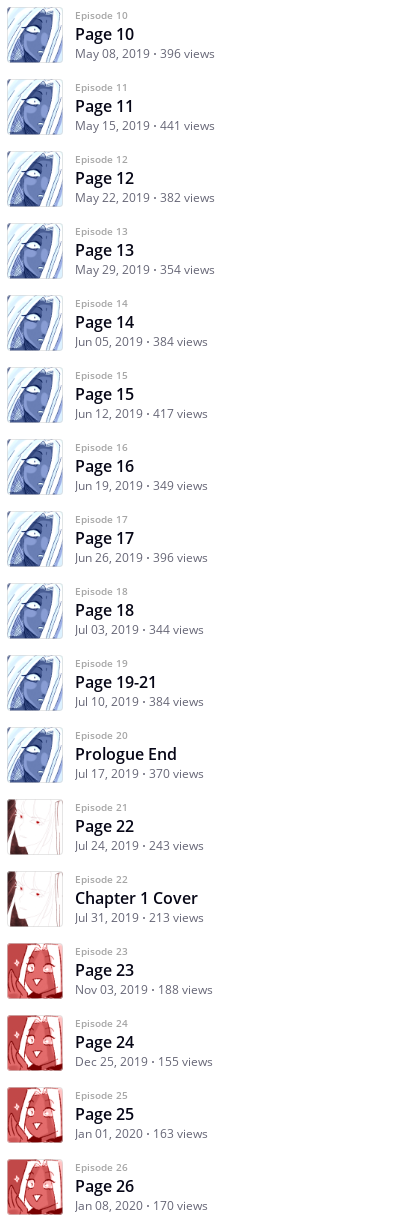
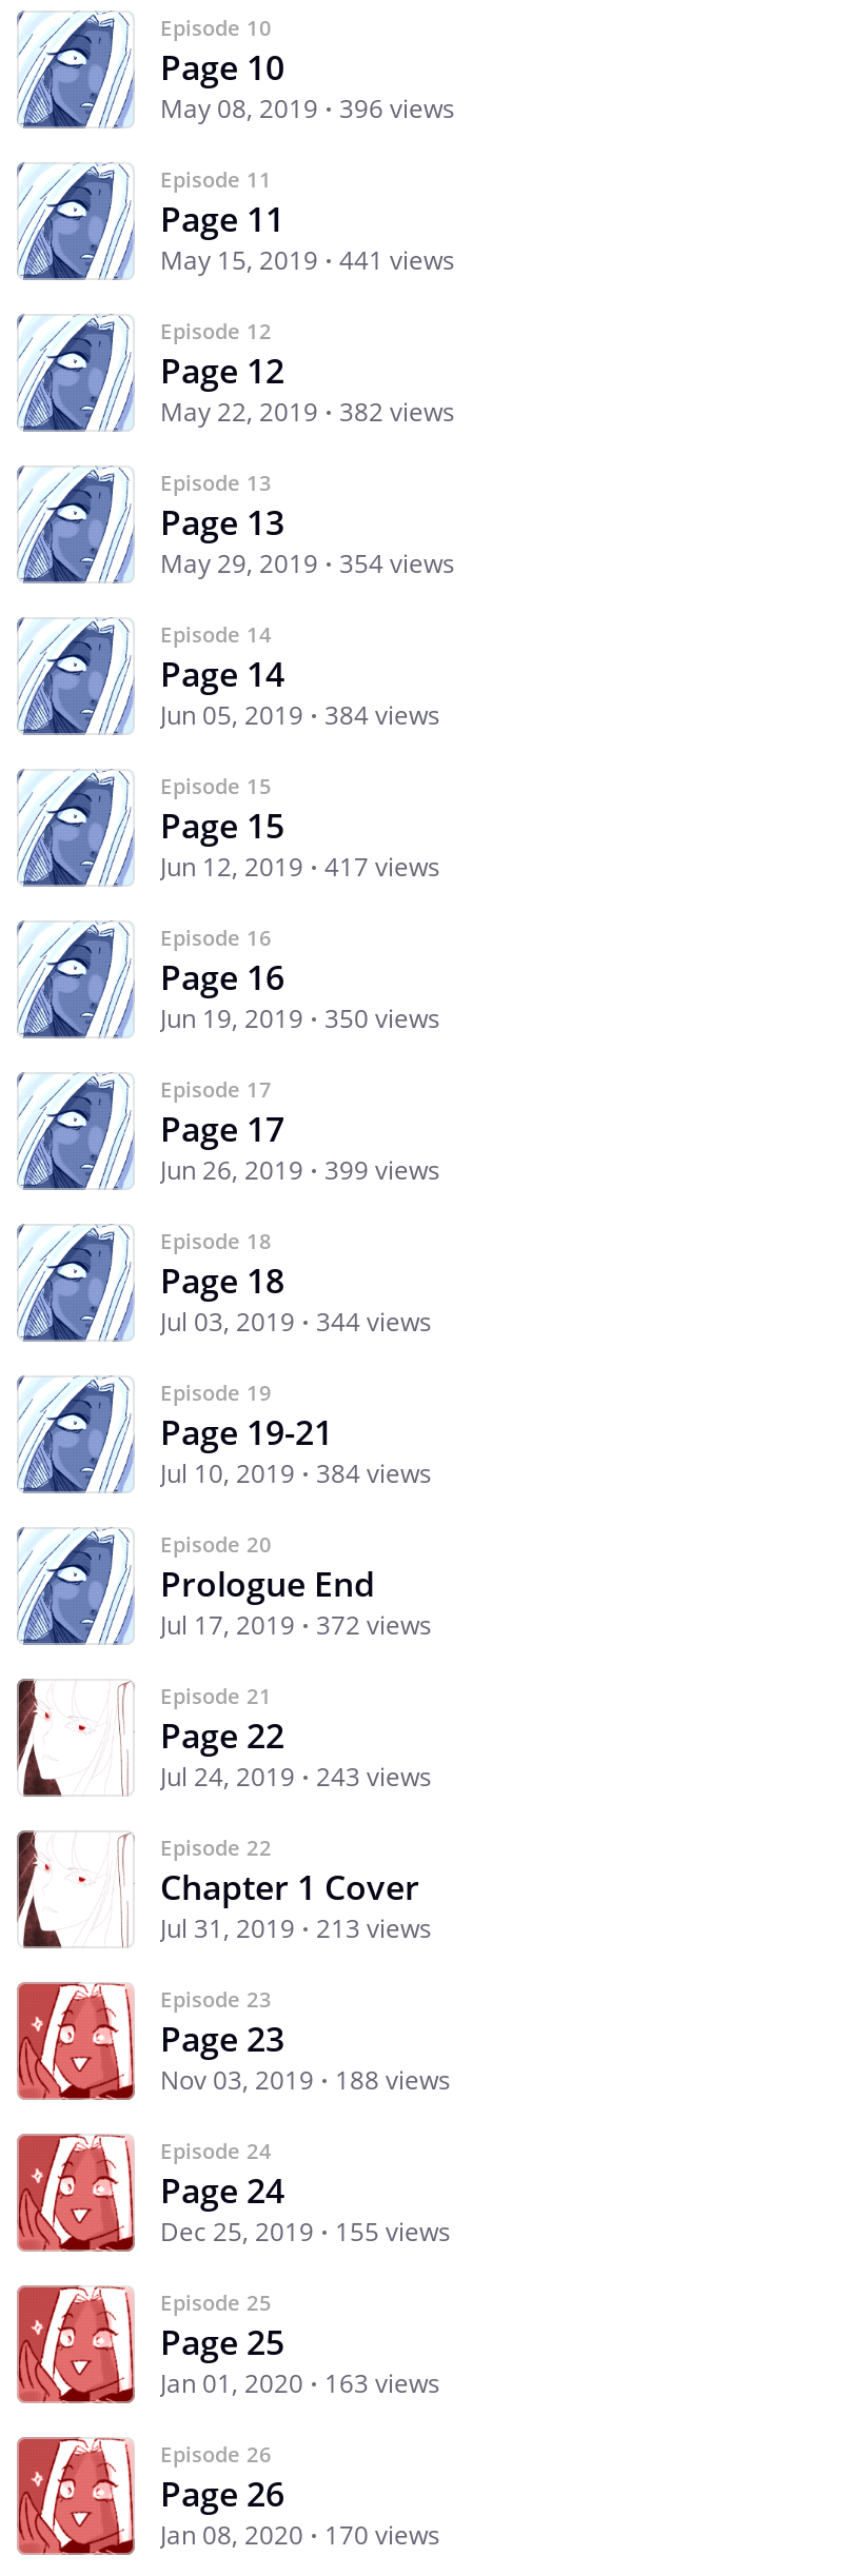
- Jun 19, 2019 349 views
+ Jun 19, 2019 350 views

- Jun 26, 2019 396 views
+ Jun 26, 2019 399 views

- Jul 17, 2019 370 views
+ Jul 17, 2019 372 views
